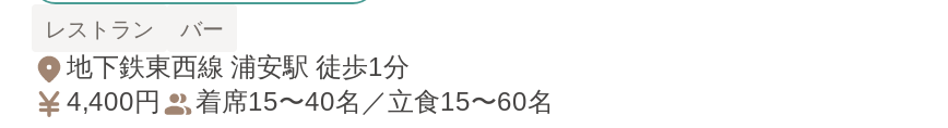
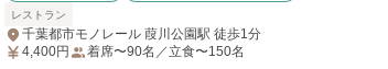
- バー
- 地下鉄東西線 浦安駅 徒歩1分
+ 千葉都市モノレール 葭川公園駅 徒歩1分

- 着席15〜40名／立食15〜60名
+ 着席〜90名／立食〜150名
